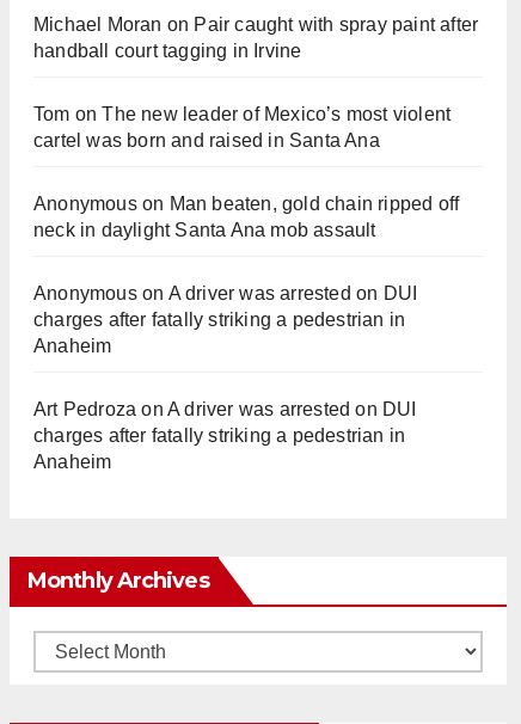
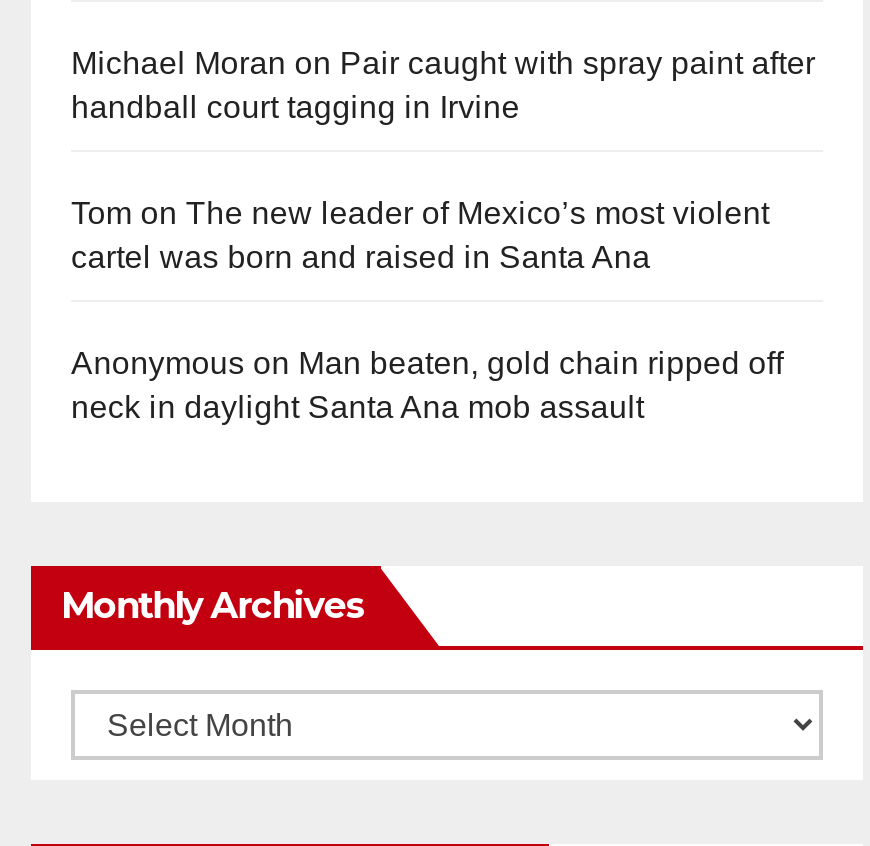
- Anonymous on A driver was arrested on DUI
- charges after fatally striking a pedestrian in
- Anaheim
- Art Pedroza on A driver was arrested on DUI
- charges after fatally striking a pedestrian in
- Anaheim
